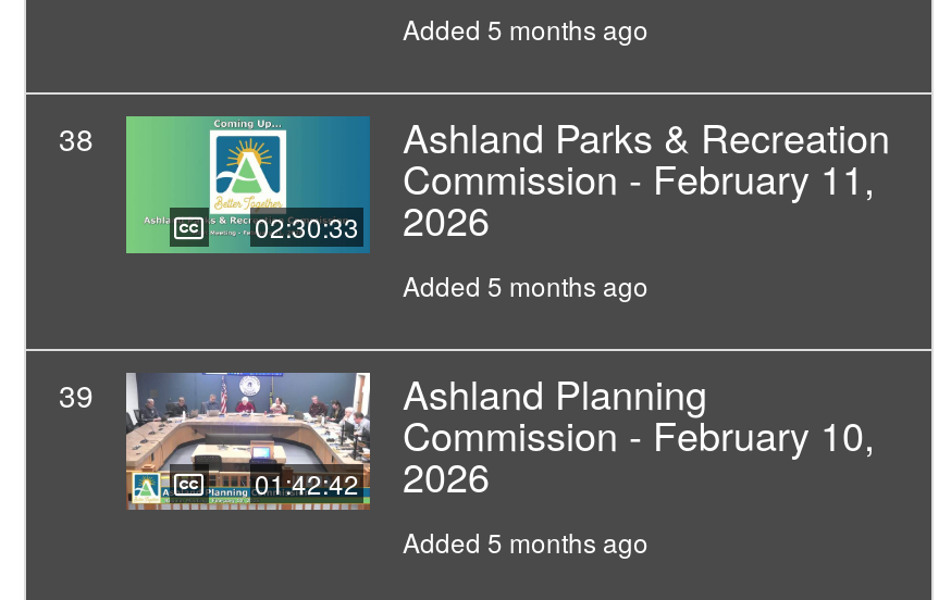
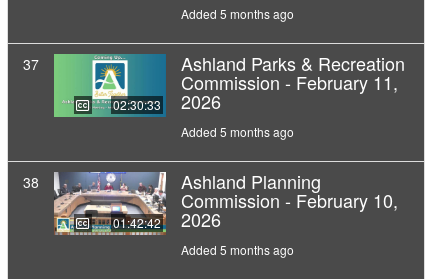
- 38
+ 37

- 39
+ 38
